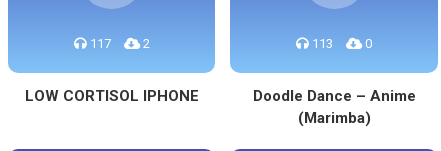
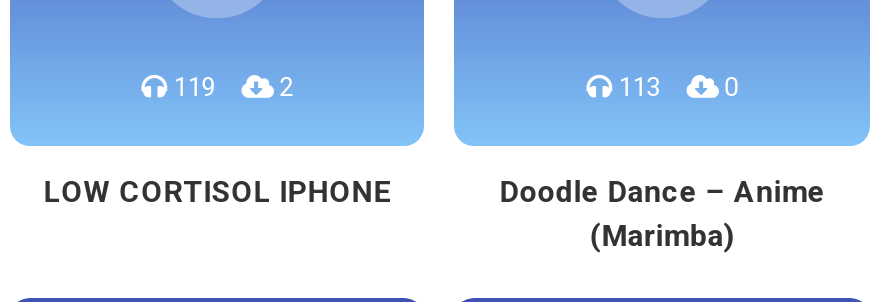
- 117 2
+ 119 2
